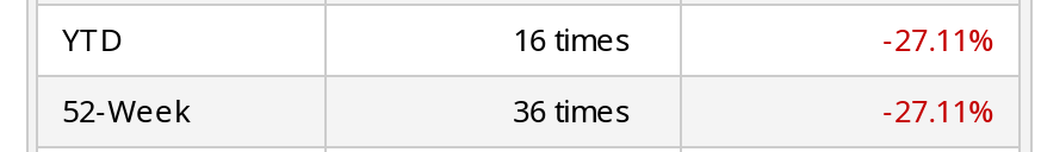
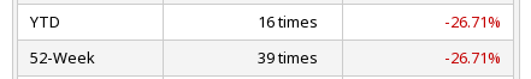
- -27.11%
+ -26.71%

- 36 times
+ 39 times

- -27.11%
+ -26.71%
